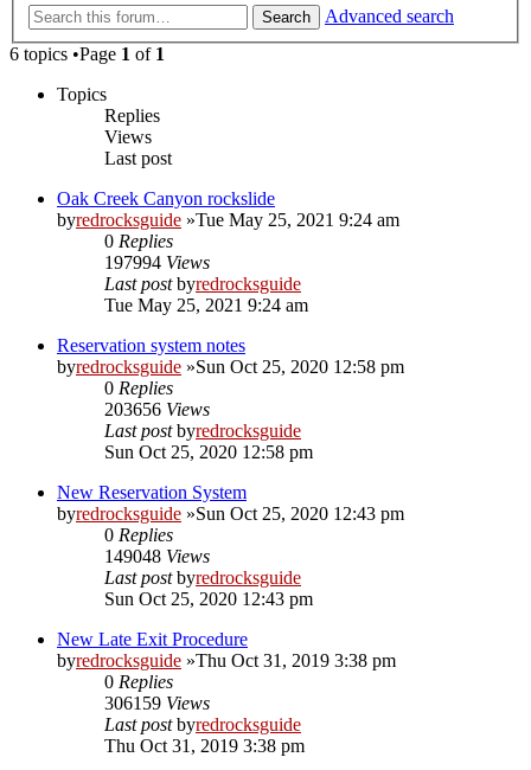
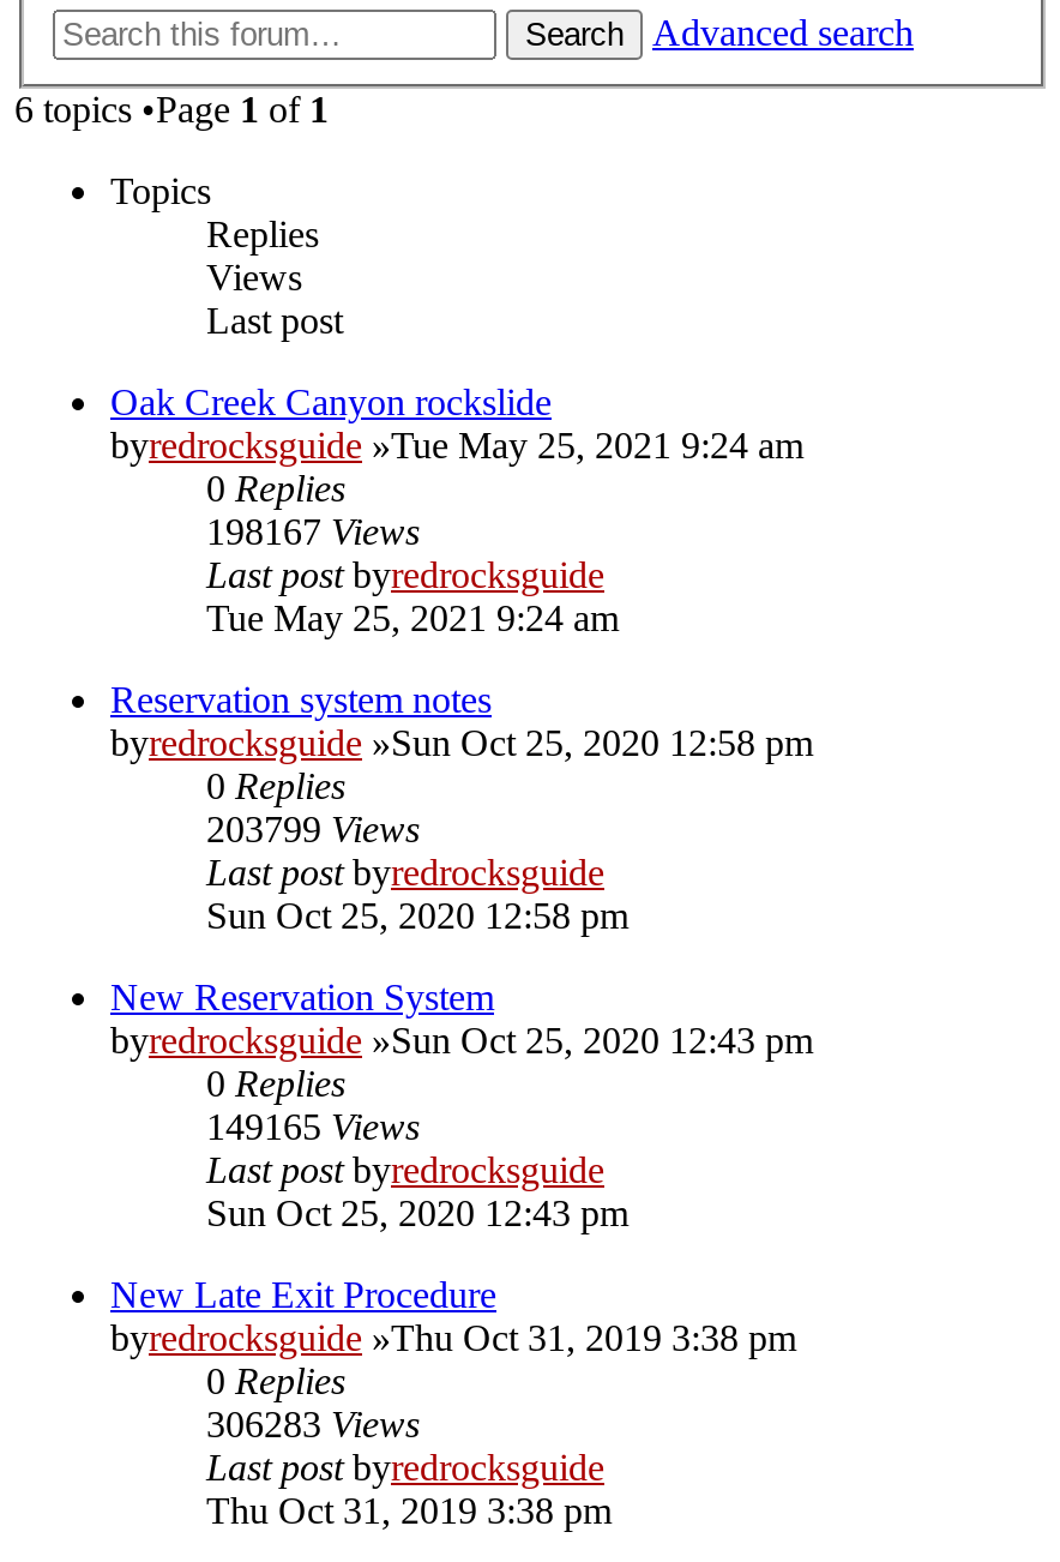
- 197994 Views
+ 198167 Views

- 203656 Views
+ 203799 Views

- 149048 Views
+ 149165 Views

- 306159 Views
+ 306283 Views
